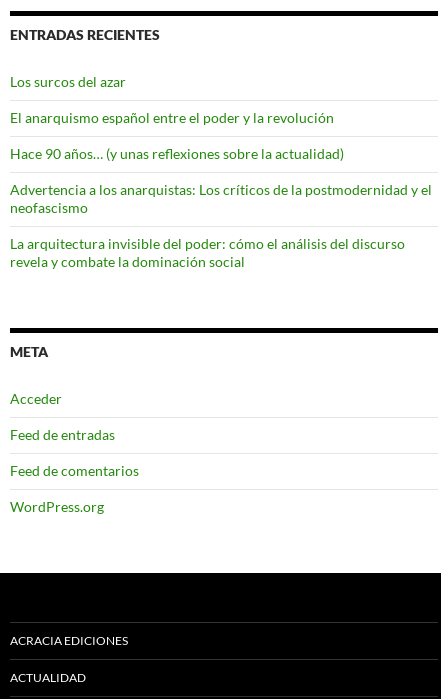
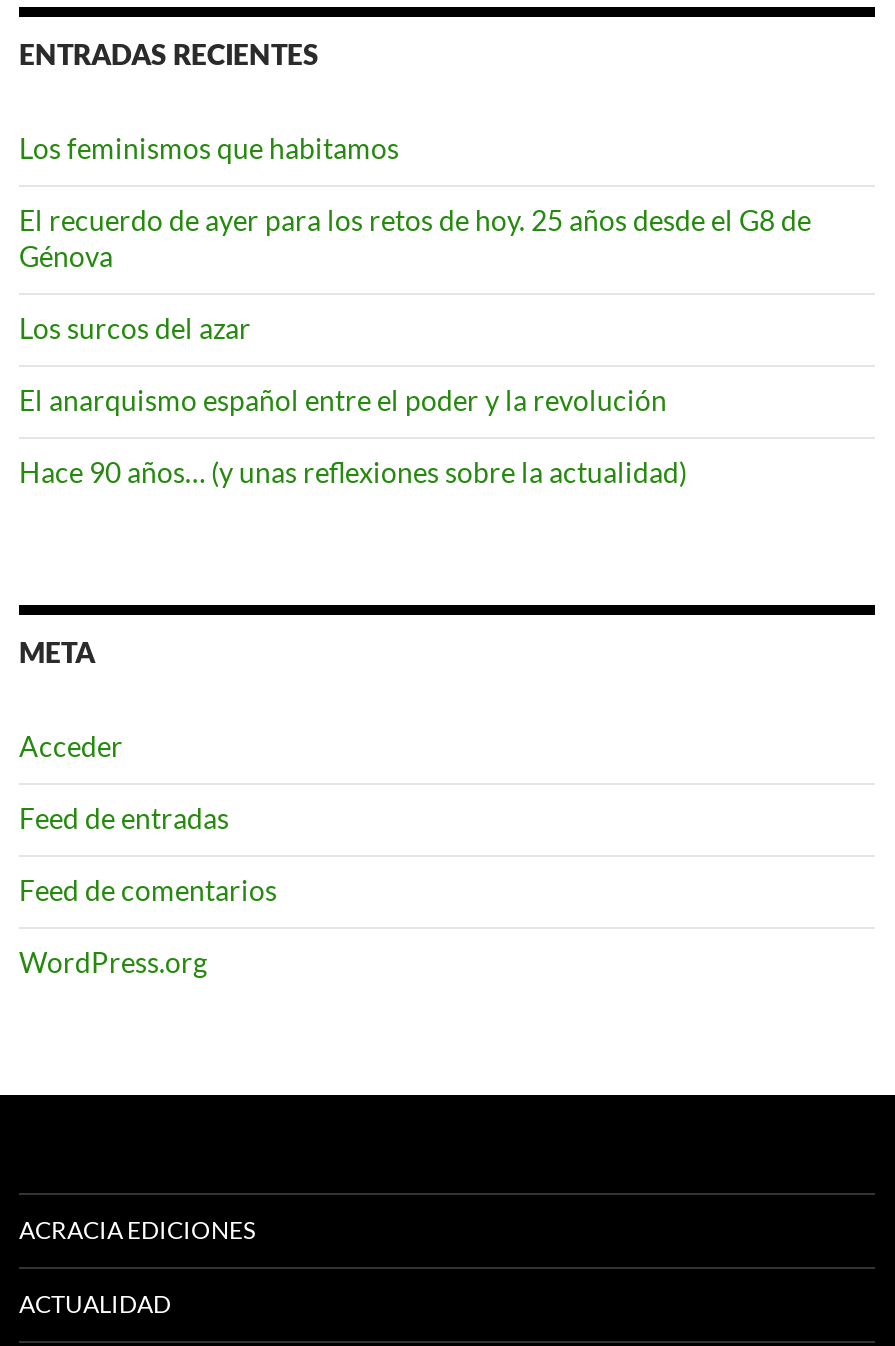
+ Los feminismos que habitamos
+ El recuerdo de ayer para los retos de hoy. 25 años desde el G8 de
+ Génova

moved down: Los surcos del azar | El anarquismo español entre el poder y la revolución | Hace 90 años… (y unas reflexiones sobre la actualidad)

- Advertencia a los anarquistas: Los críticos de la postmodernidad y el
- neofascismo
- La arquitectura invisible del poder: cómo el análisis del discurso
- revela y combate la dominación social
